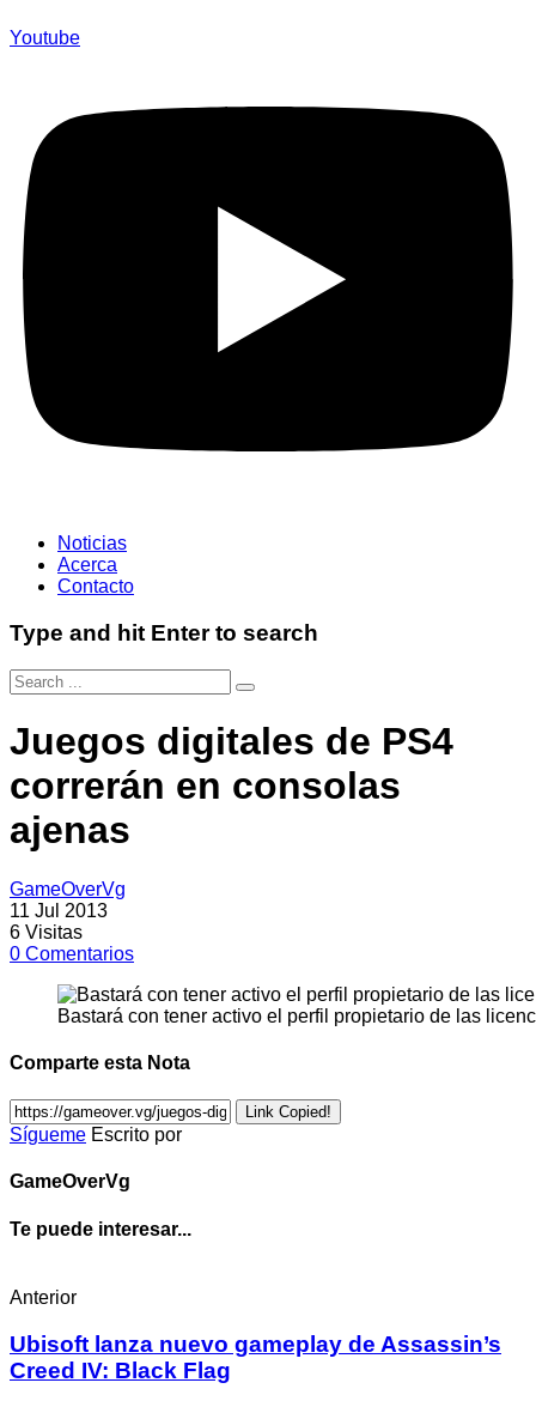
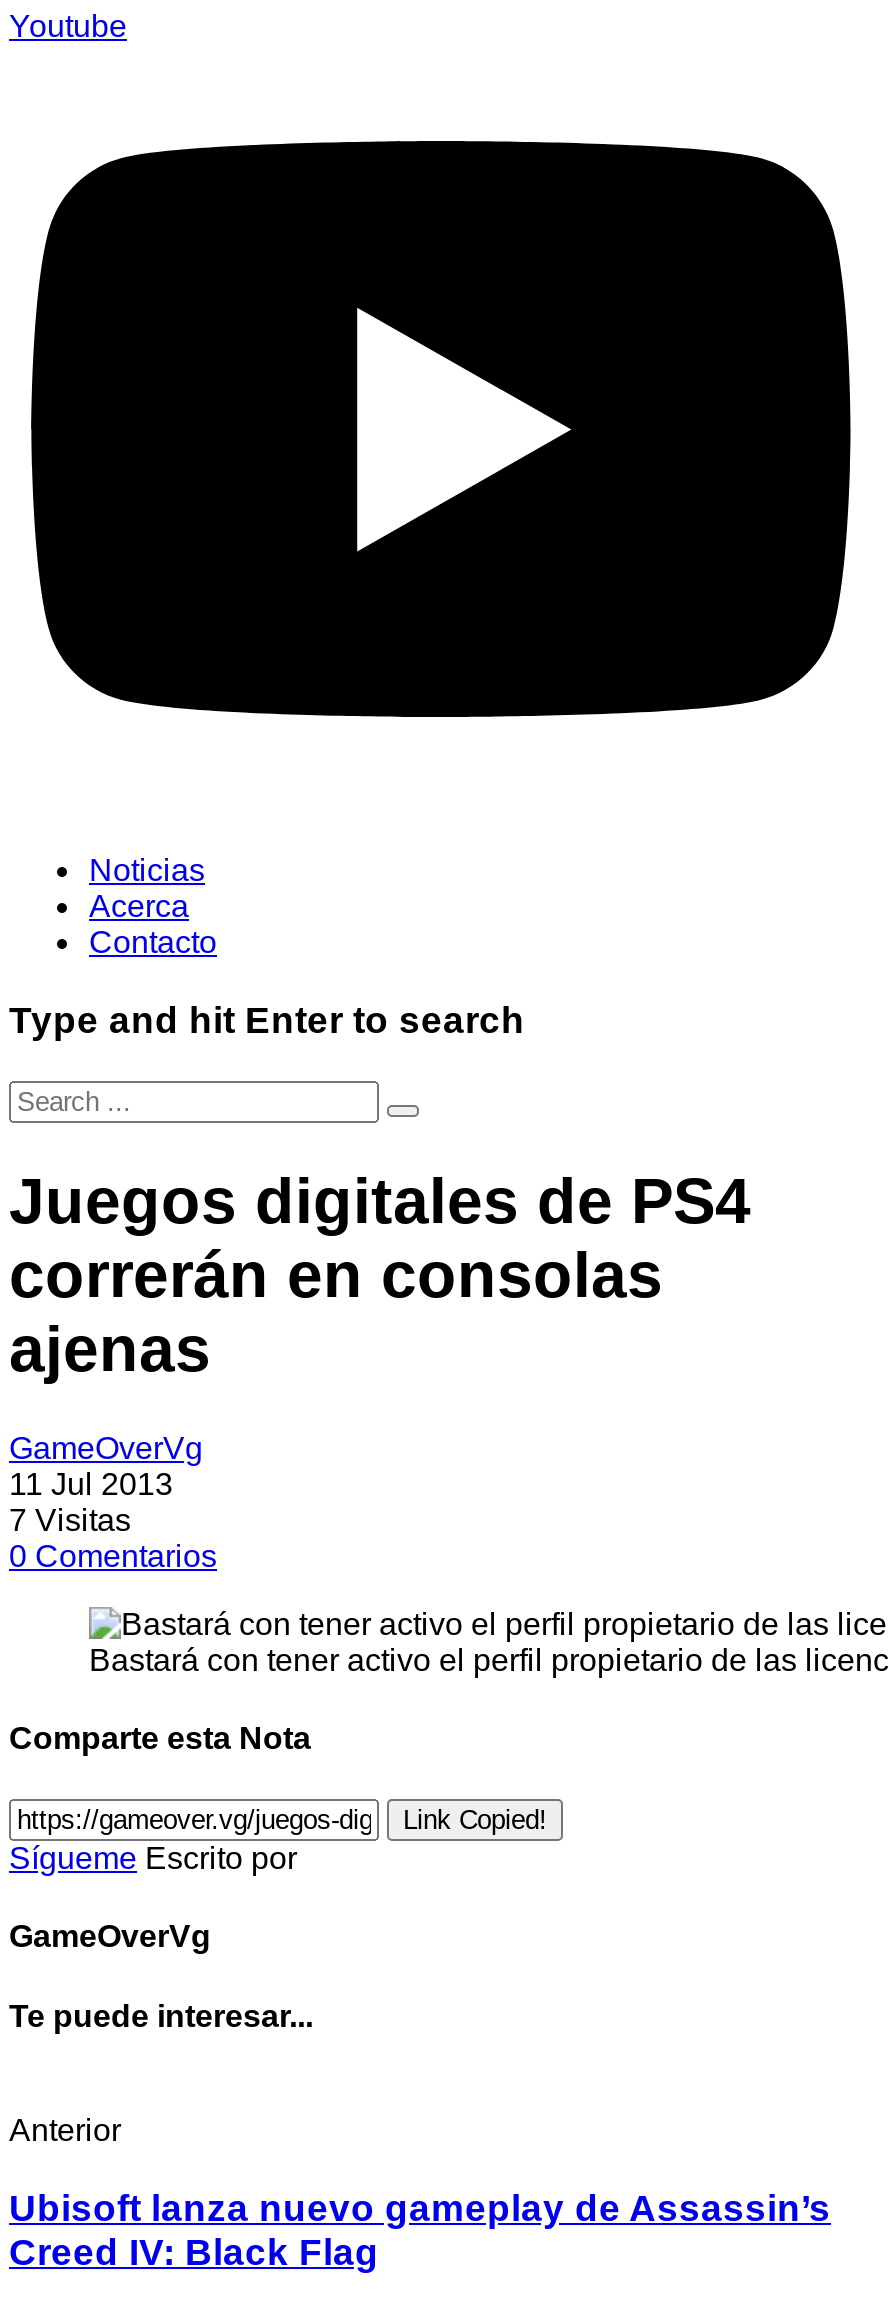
- 6 Visitas
+ 7 Visitas
